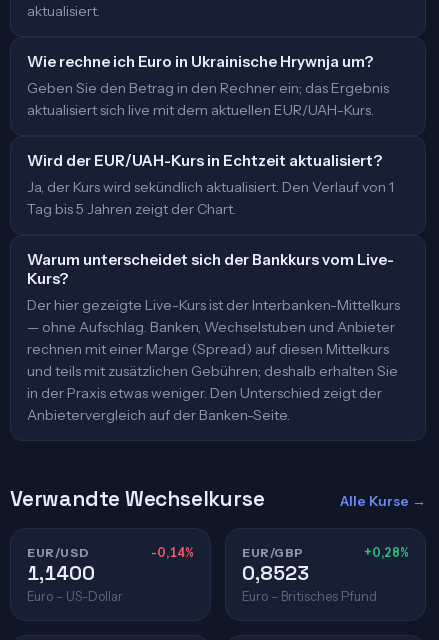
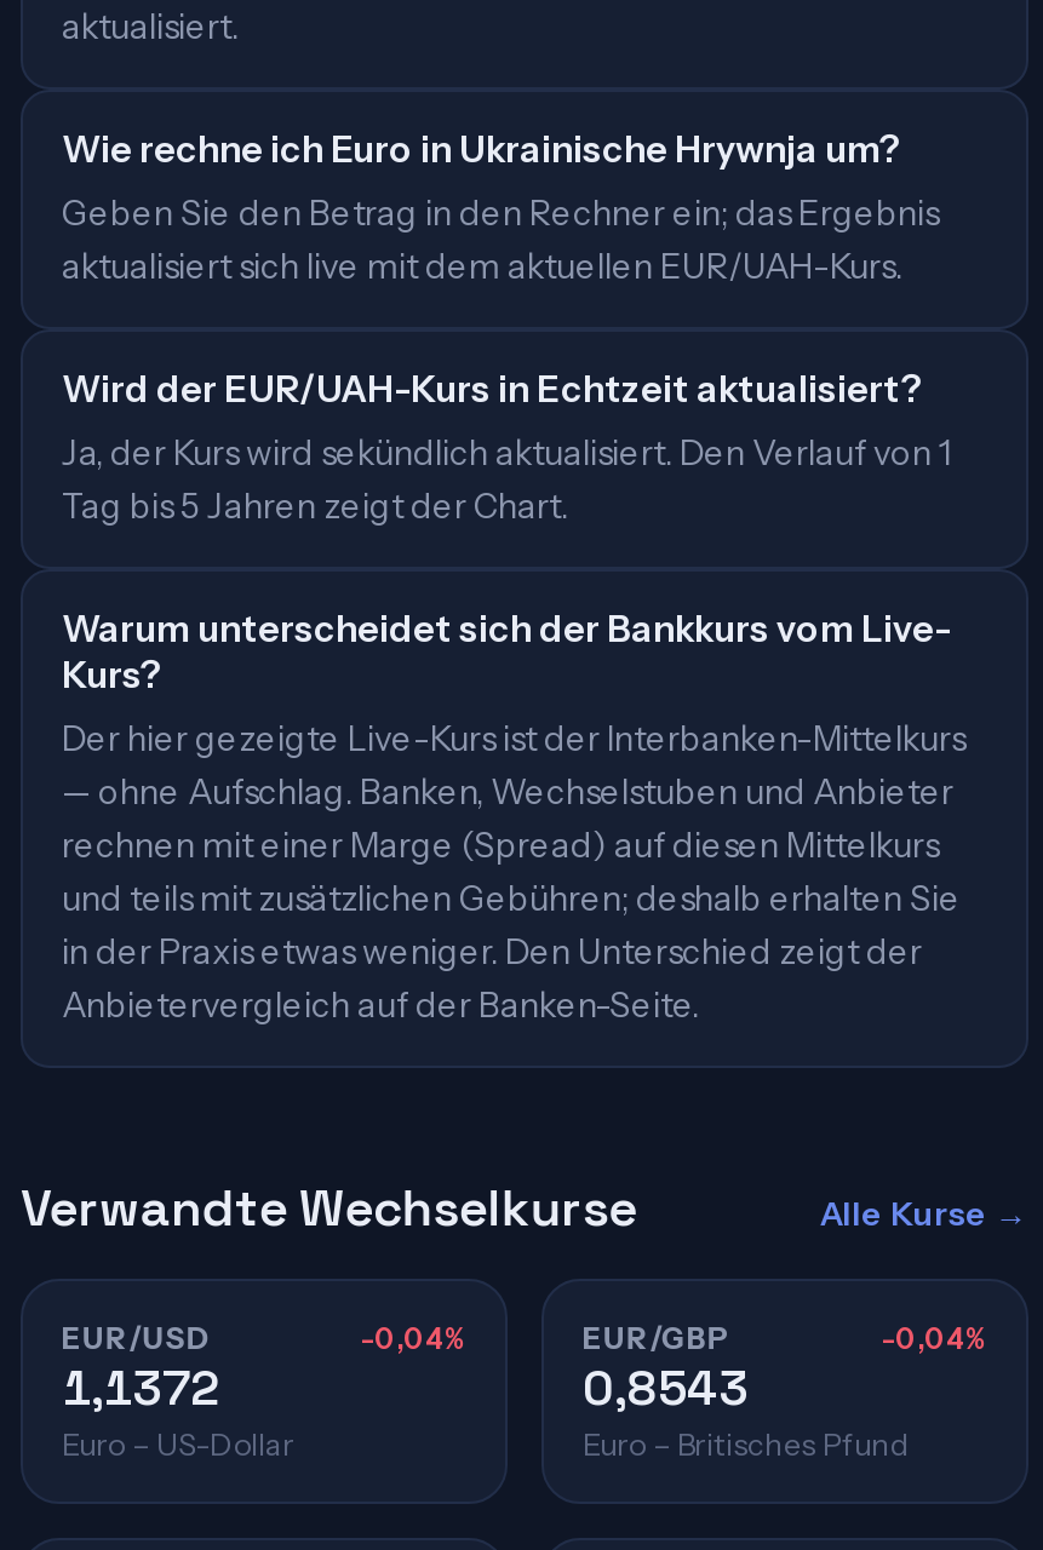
- -0,14%
+ -0,04%

- +0,28%
+ -0,04%

- 1,1400
+ 1,1372

- 0,8523
+ 0,8543
